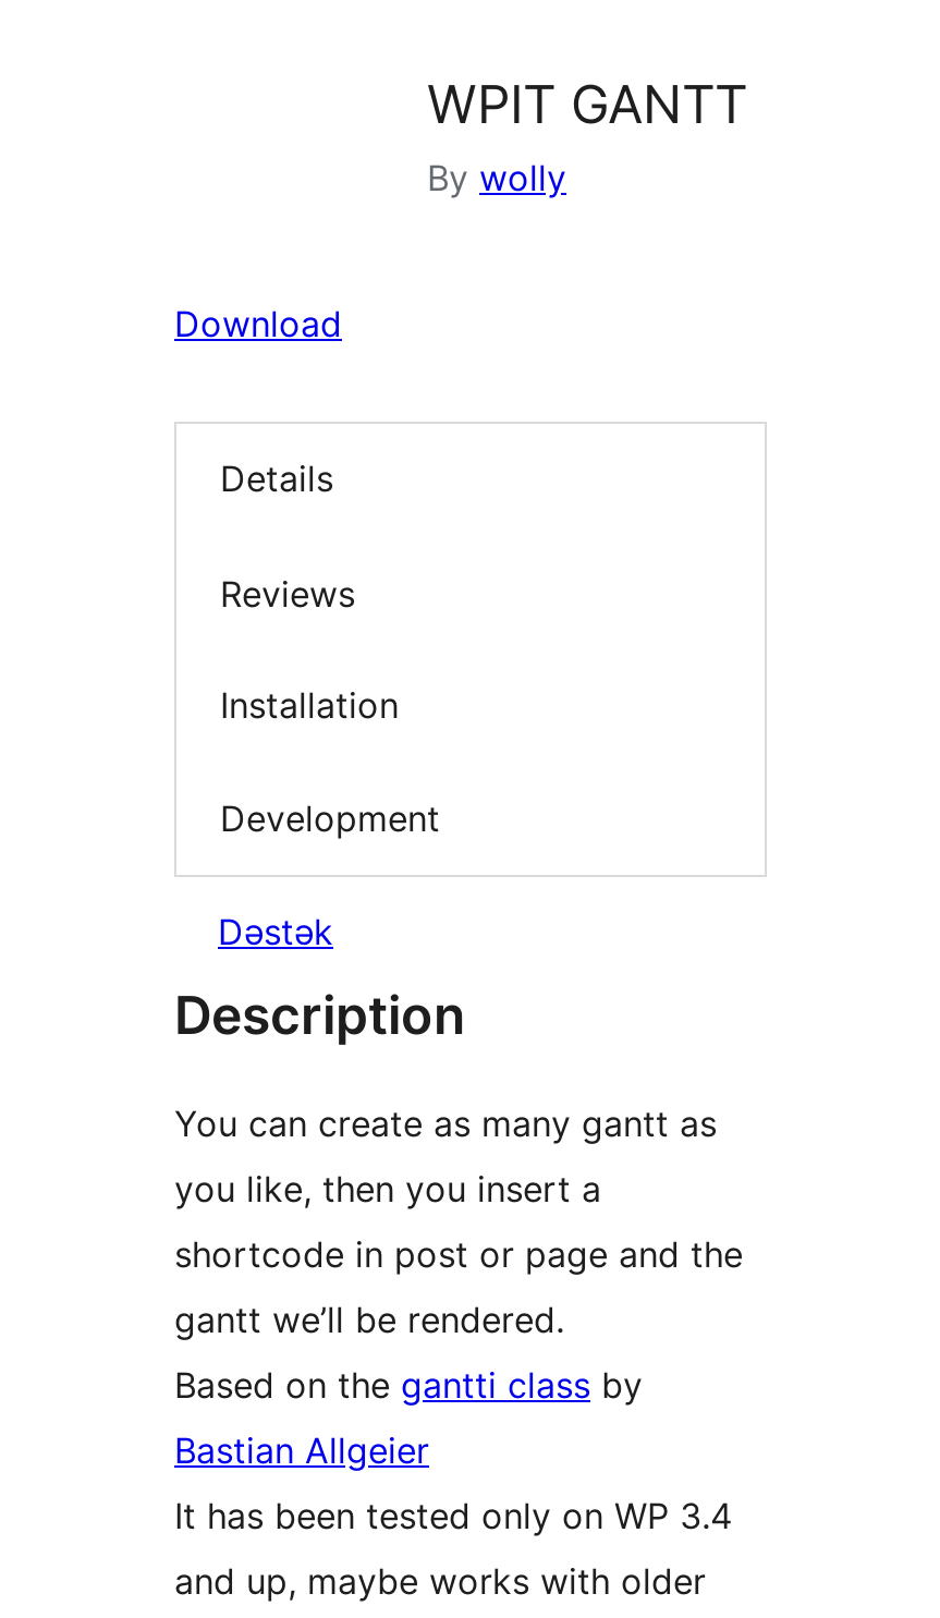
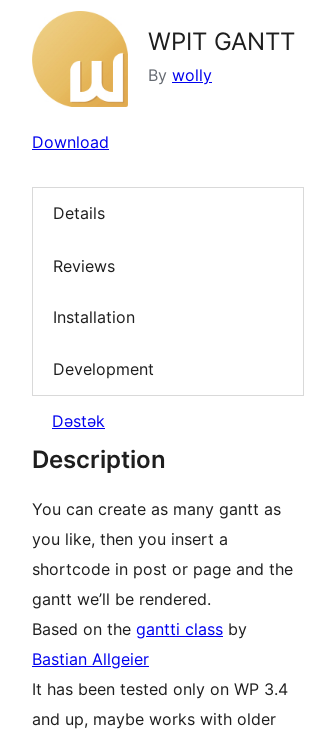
+ [image]
